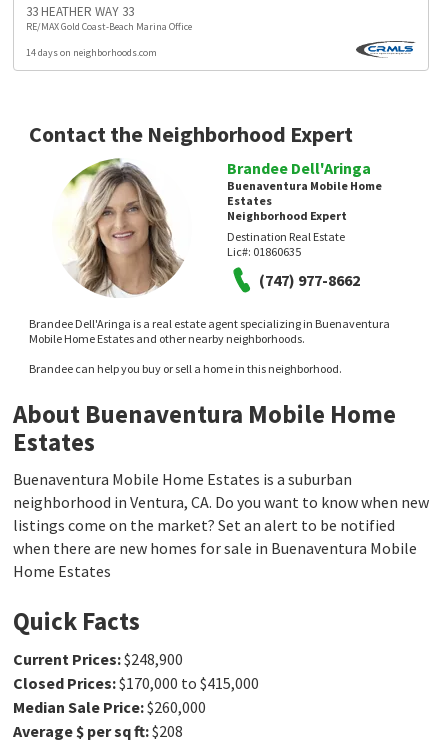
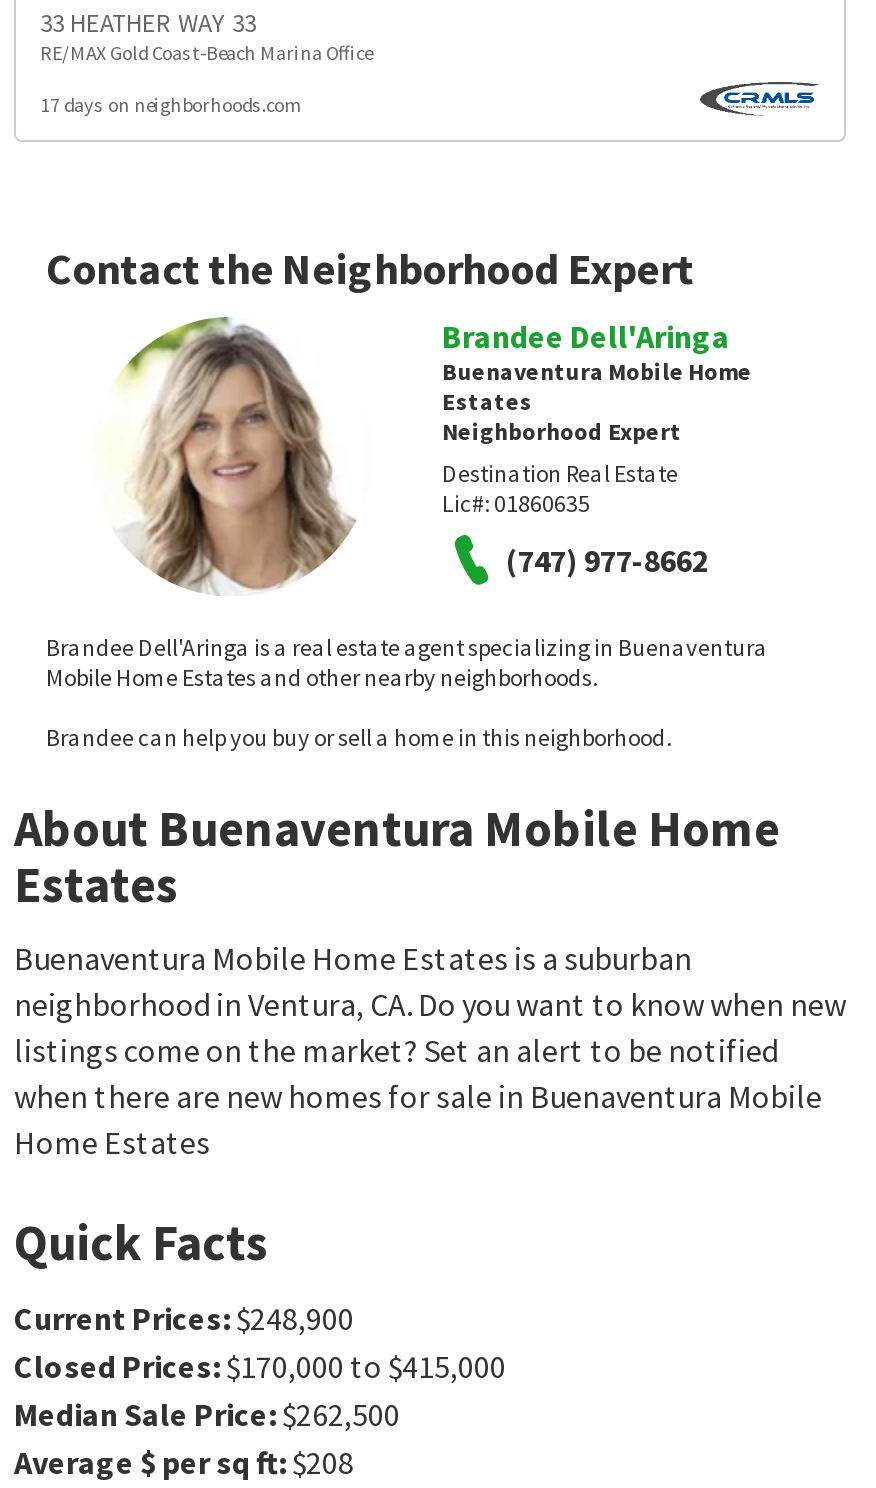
- 14 days on neighborhoods.com
+ 17 days on neighborhoods.com

- Median Sale Price: $260,000
+ Median Sale Price: $262,500
